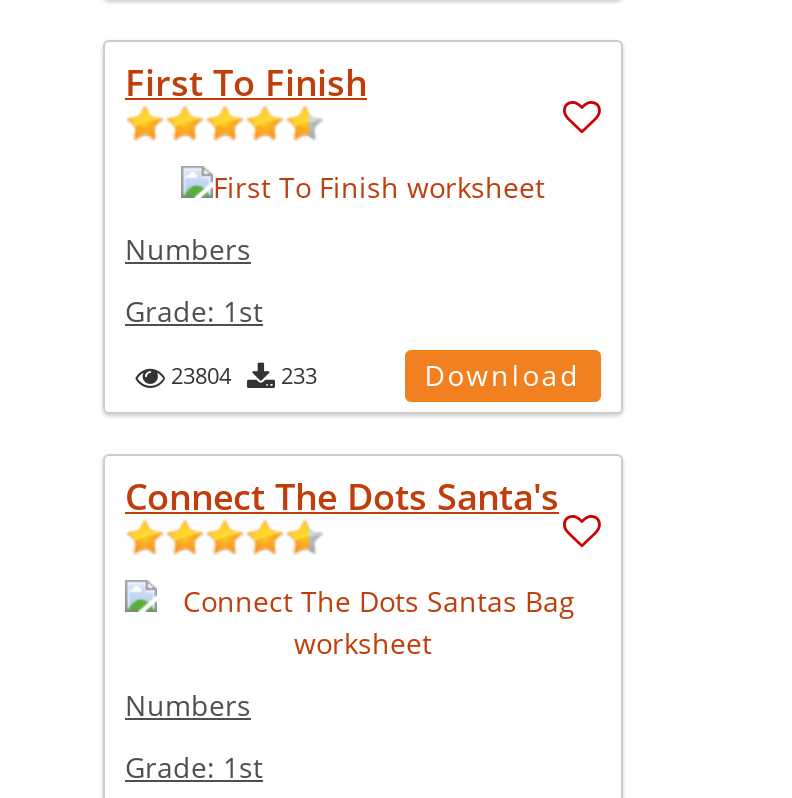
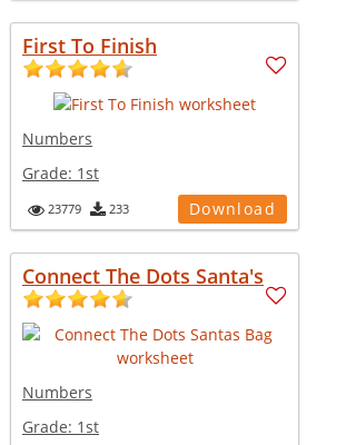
- 23804 233
+ 23779 233
